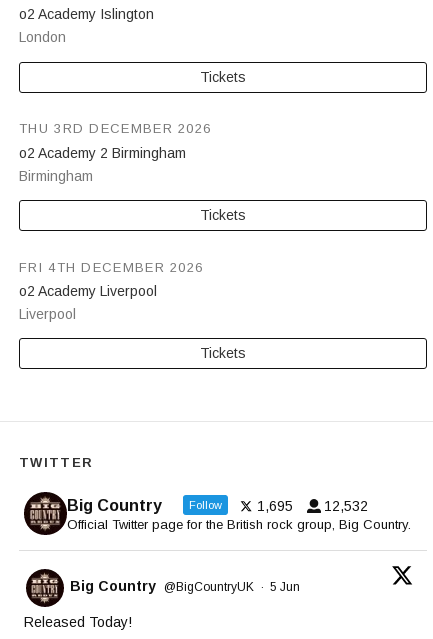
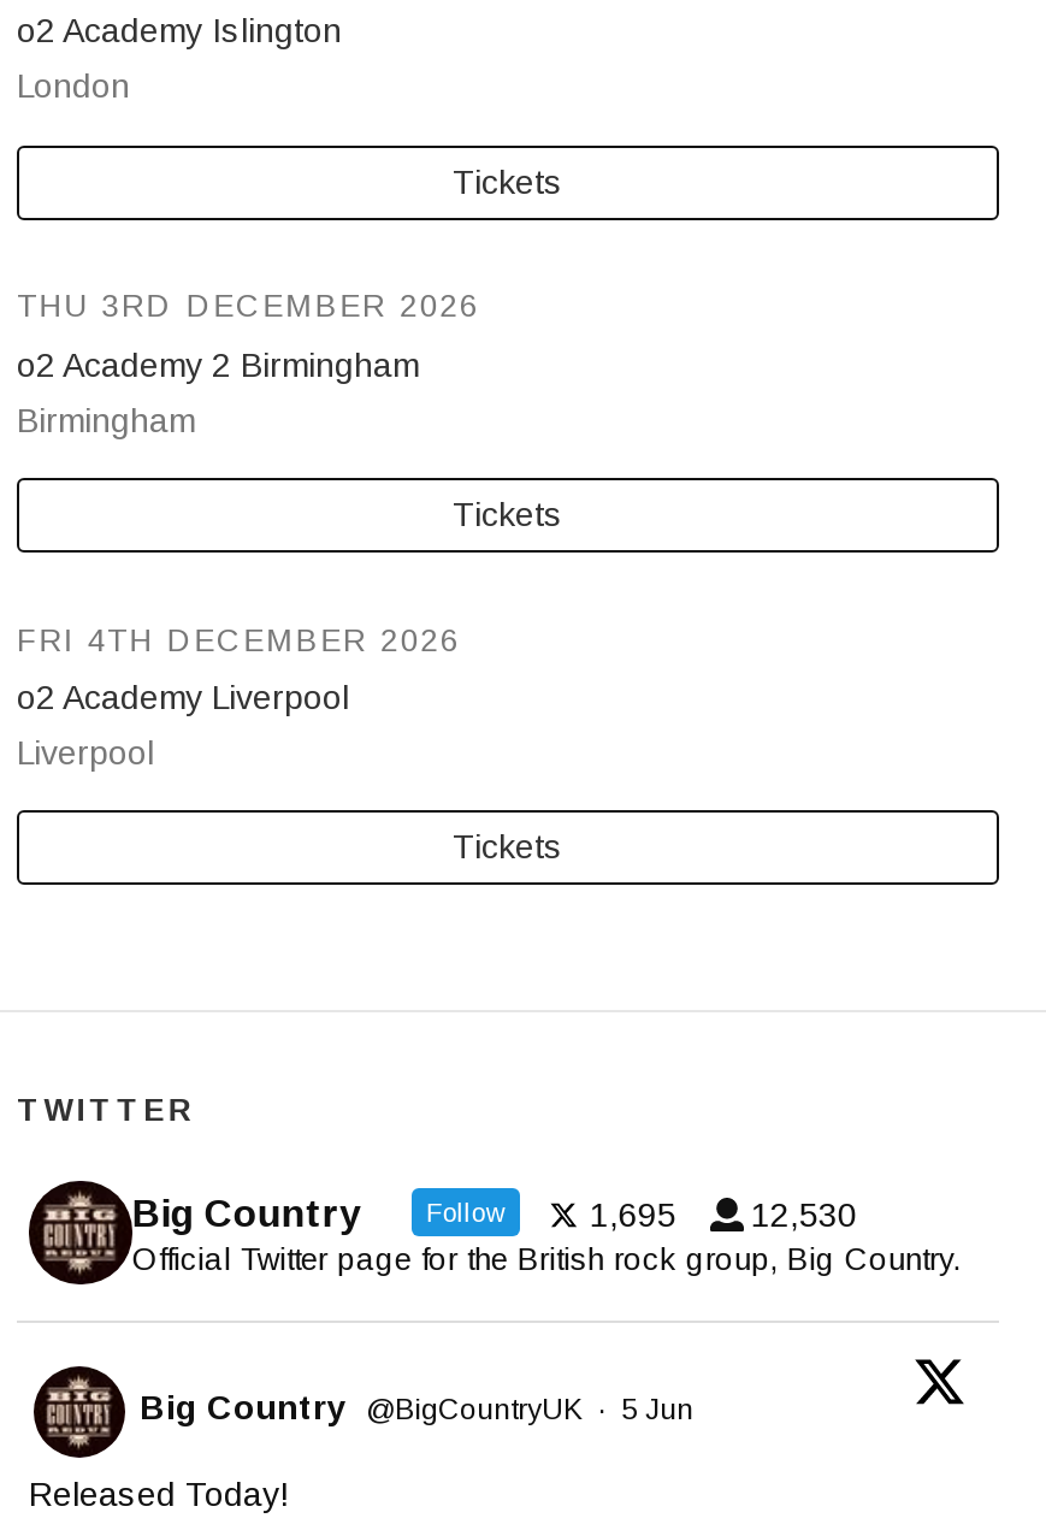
- 1,695 12,532
+ 1,695 12,530
